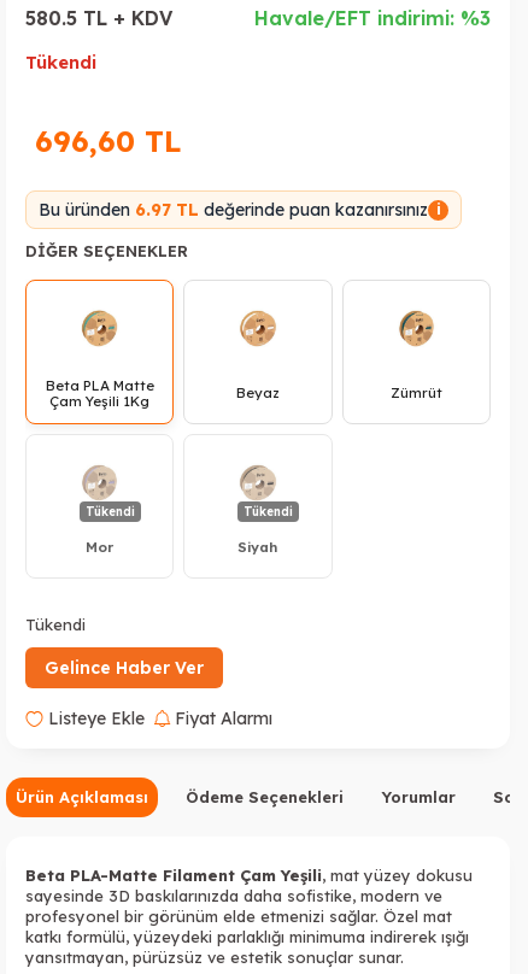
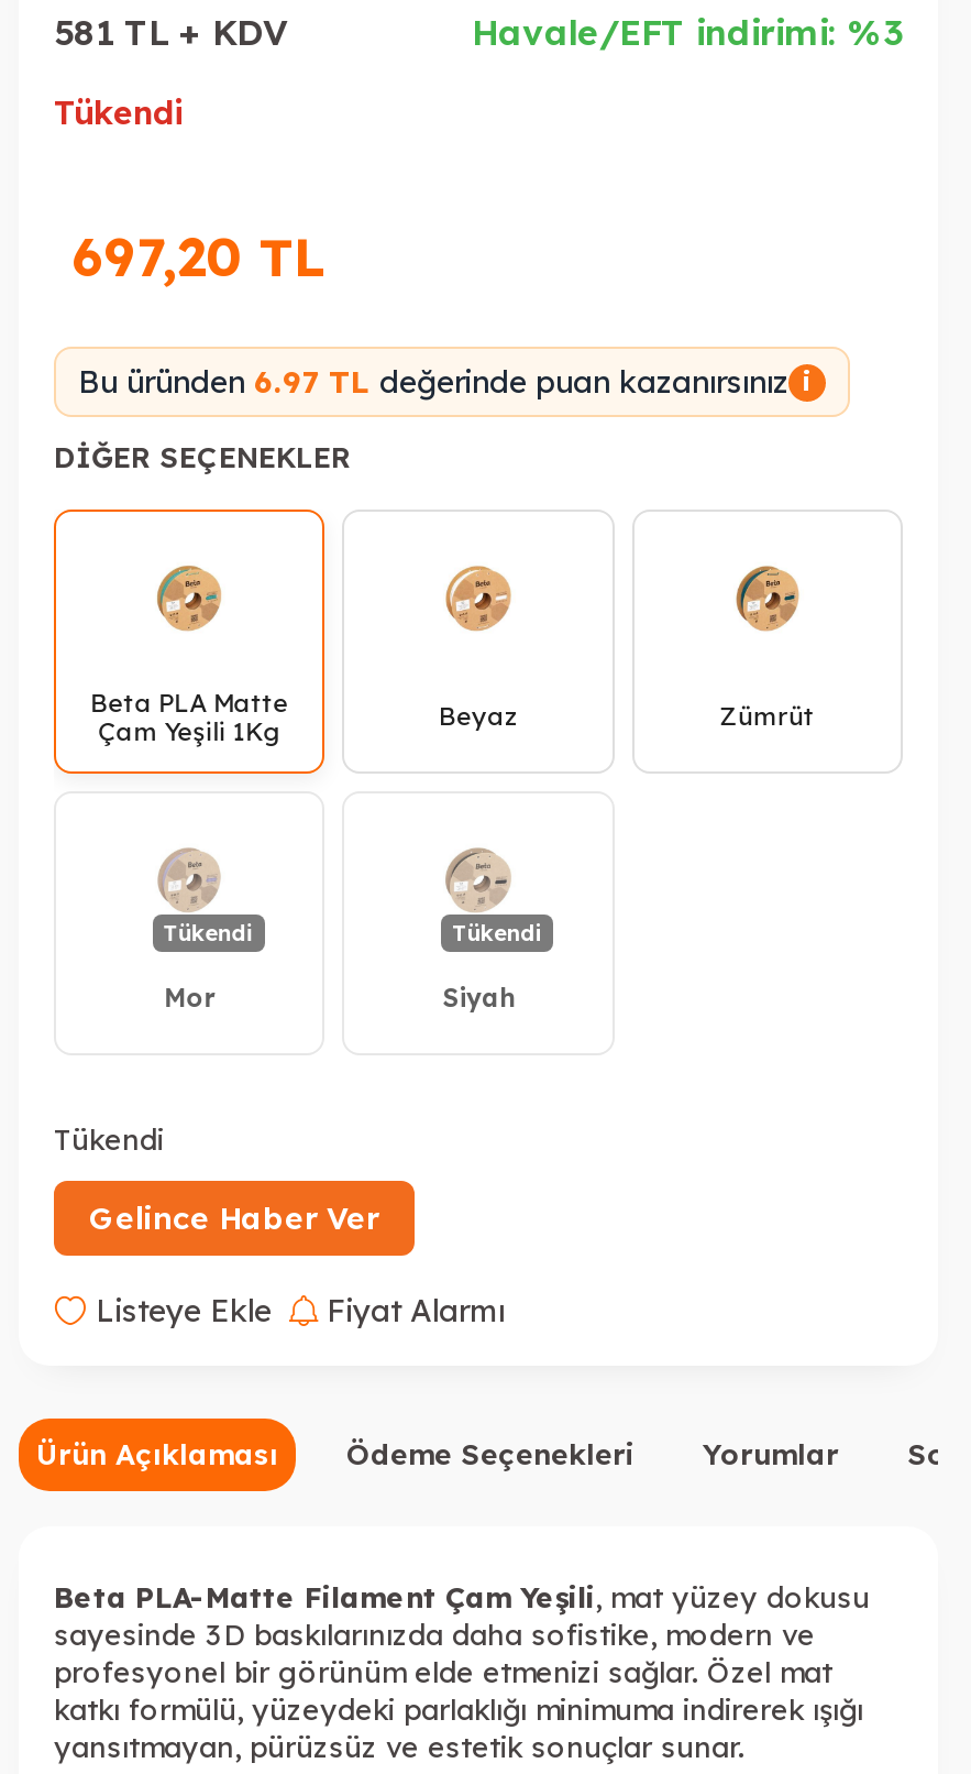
- 580.5 TL + KDV
+ 581 TL + KDV

- 696,60 TL
+ 697,20 TL
